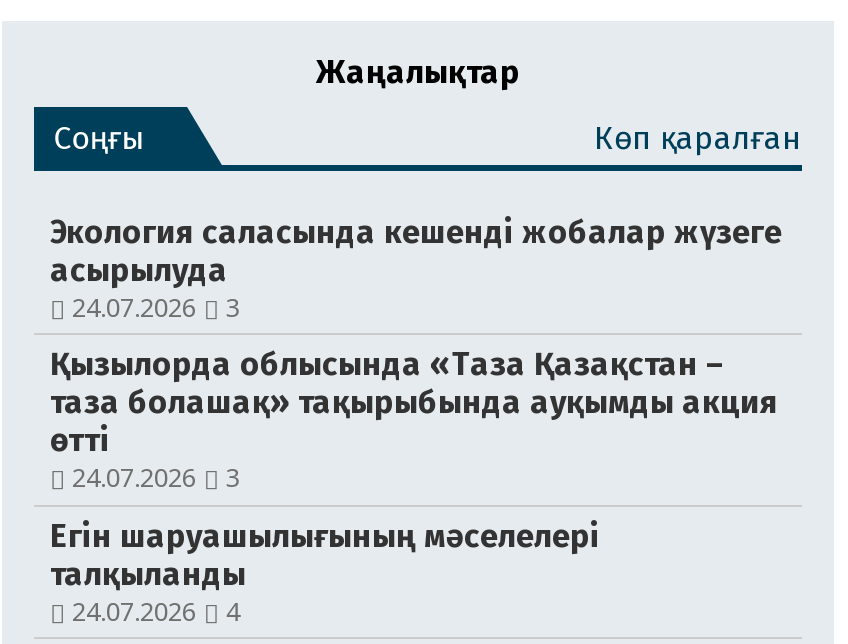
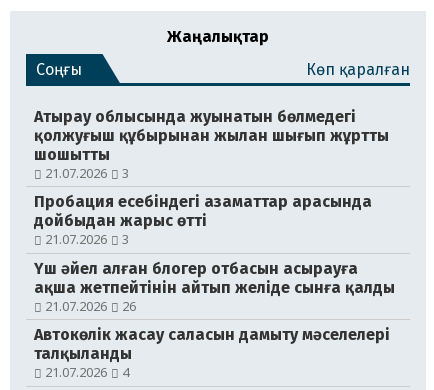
- Экология саласында кешенді жобалар жүзеге
- асырылуда
- 24.07.2026
+ Атырау облысында жуынатын бөлмедегі
+ қолжуғыш құбырынан жылан шығып жұртты
+ шошытты
+ 21.07.2026

- Қызылорда облысында «Таза Қазақстан –
- таза болашақ» тақырыбында ауқымды акция
- өтті
- 24.07.2026
+ Пробация есебіндегі азаматтар арасында
+ дойбыдан жарыс өтті
+ 21.07.2026

- Егін шаруашылығының мәселелері
+ Үш әйел алған блогер отбасын асырауға
+ ақша жетпейтінін айтып желіде сынға қалды
+ 21.07.2026
+ 26
+ Автокөлік жасау саласын дамыту мәселелері

- 24.07.2026 4
+ 21.07.2026 4
